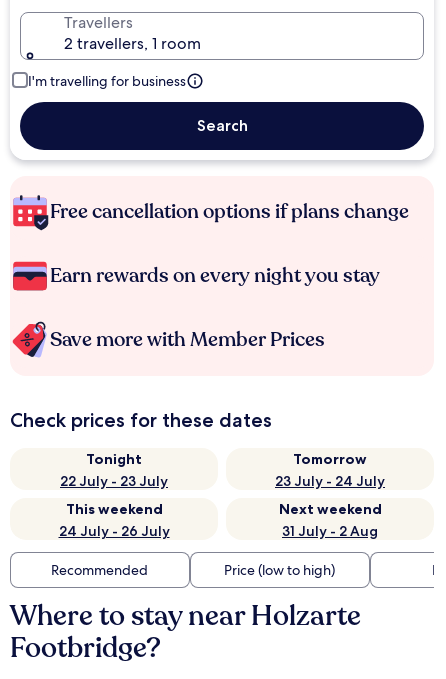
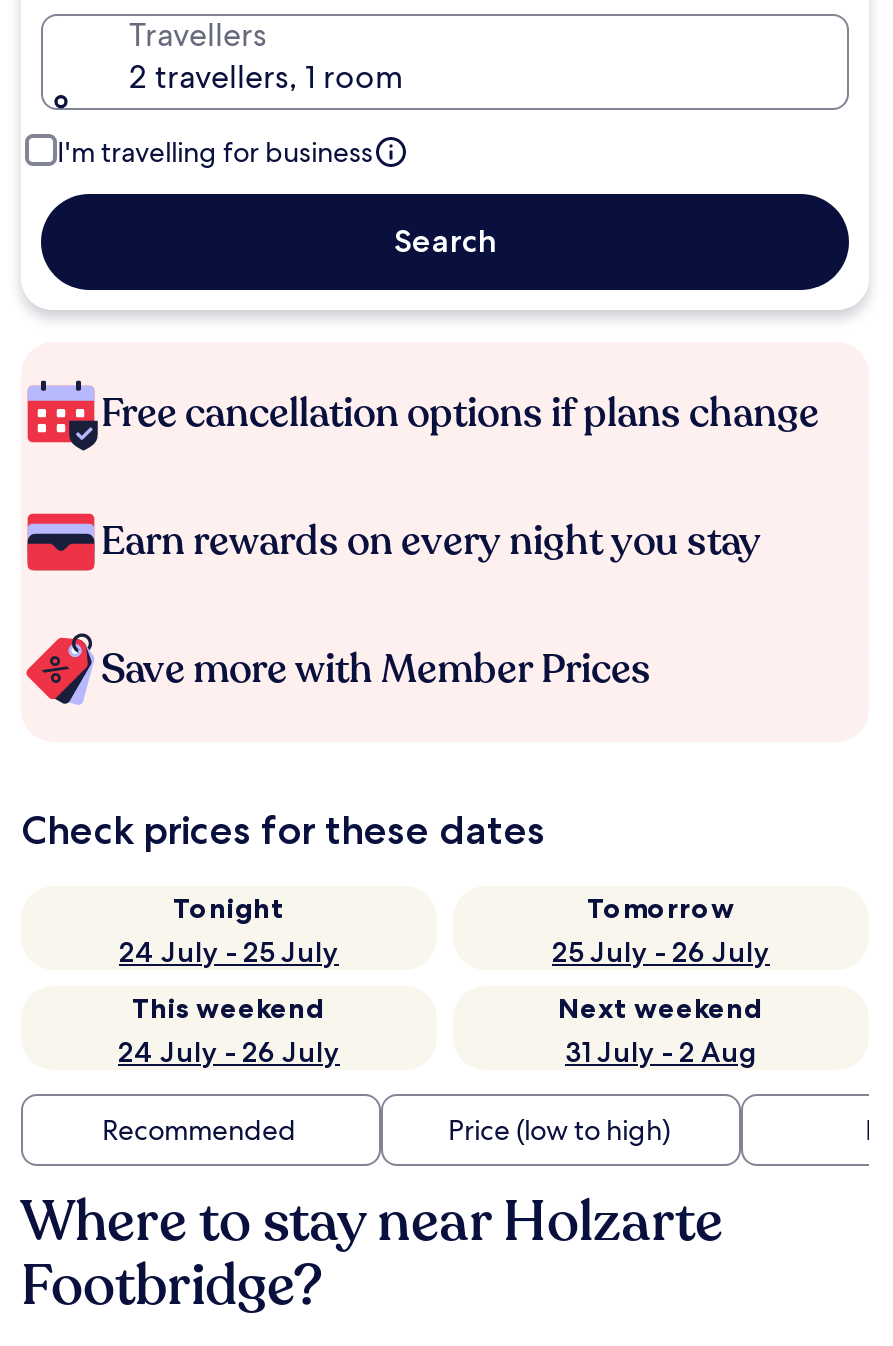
- 22 July - 23 July
+ 24 July - 25 July

- 23 July - 24 July
+ 25 July - 26 July
